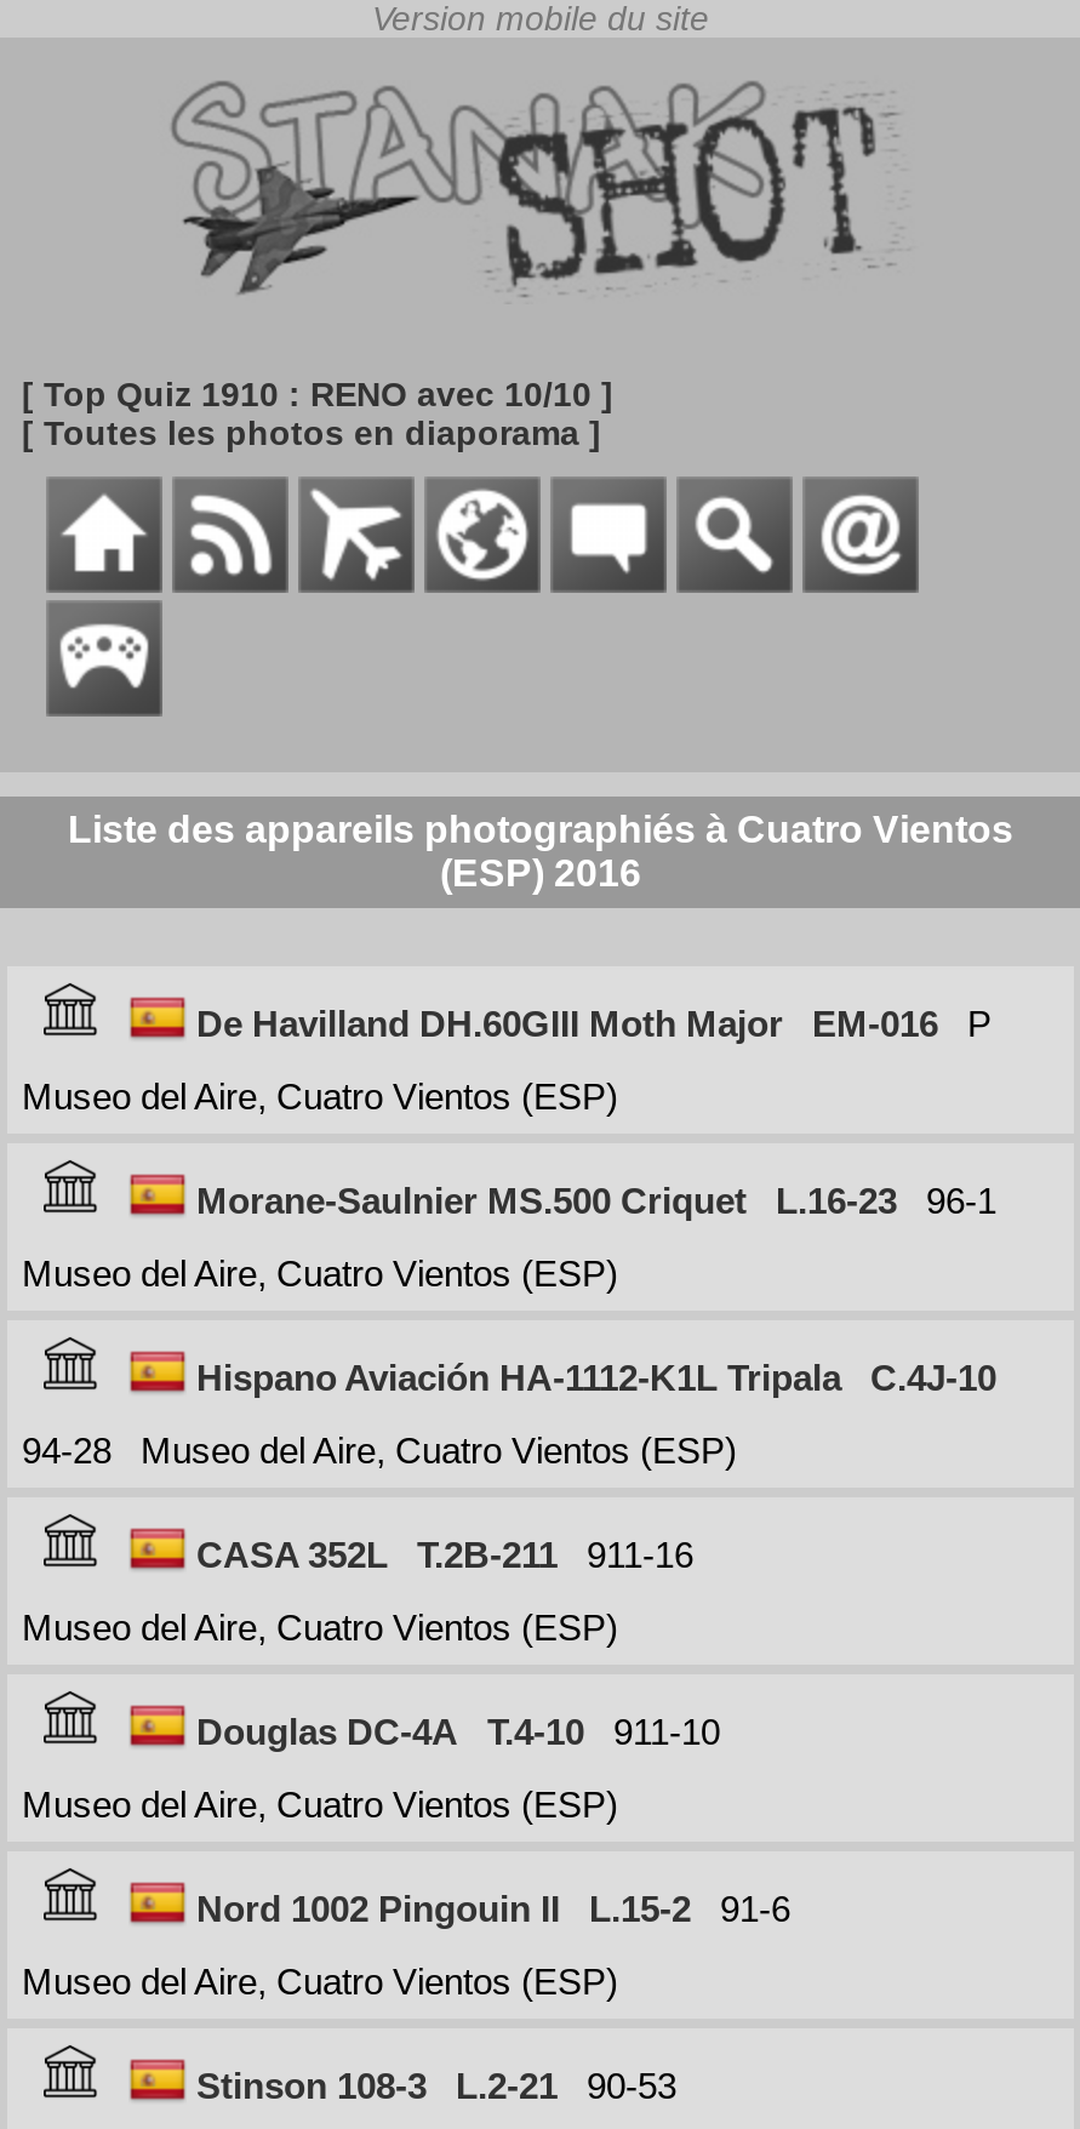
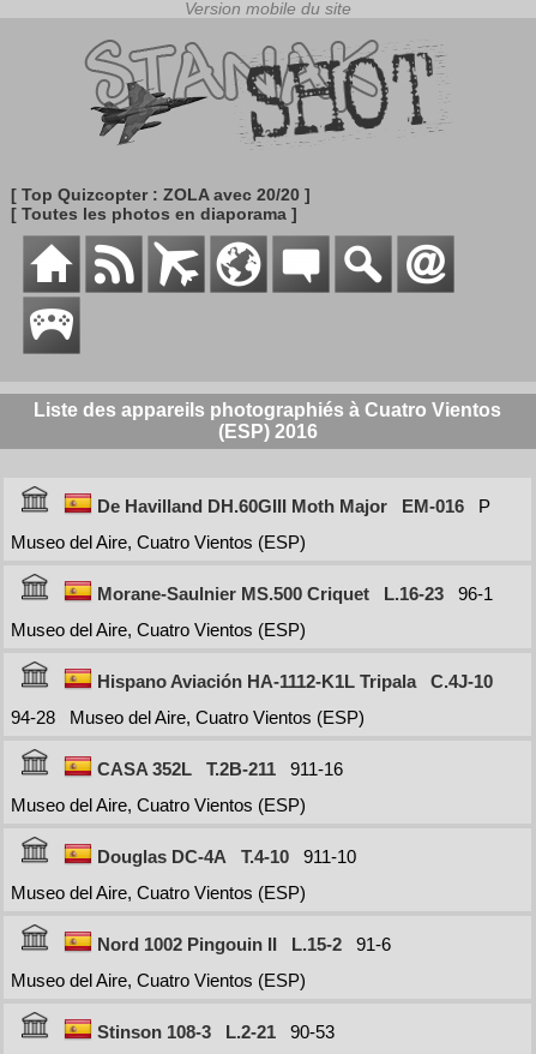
- [ Top Quiz 1910 : RENO avec 10/10 ]
+ [ Top Quizcopter : ZOLA avec 20/20 ]
